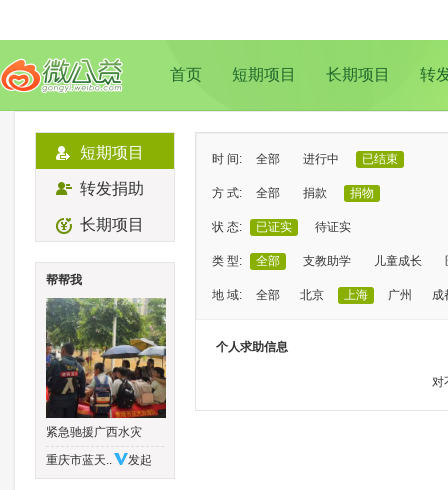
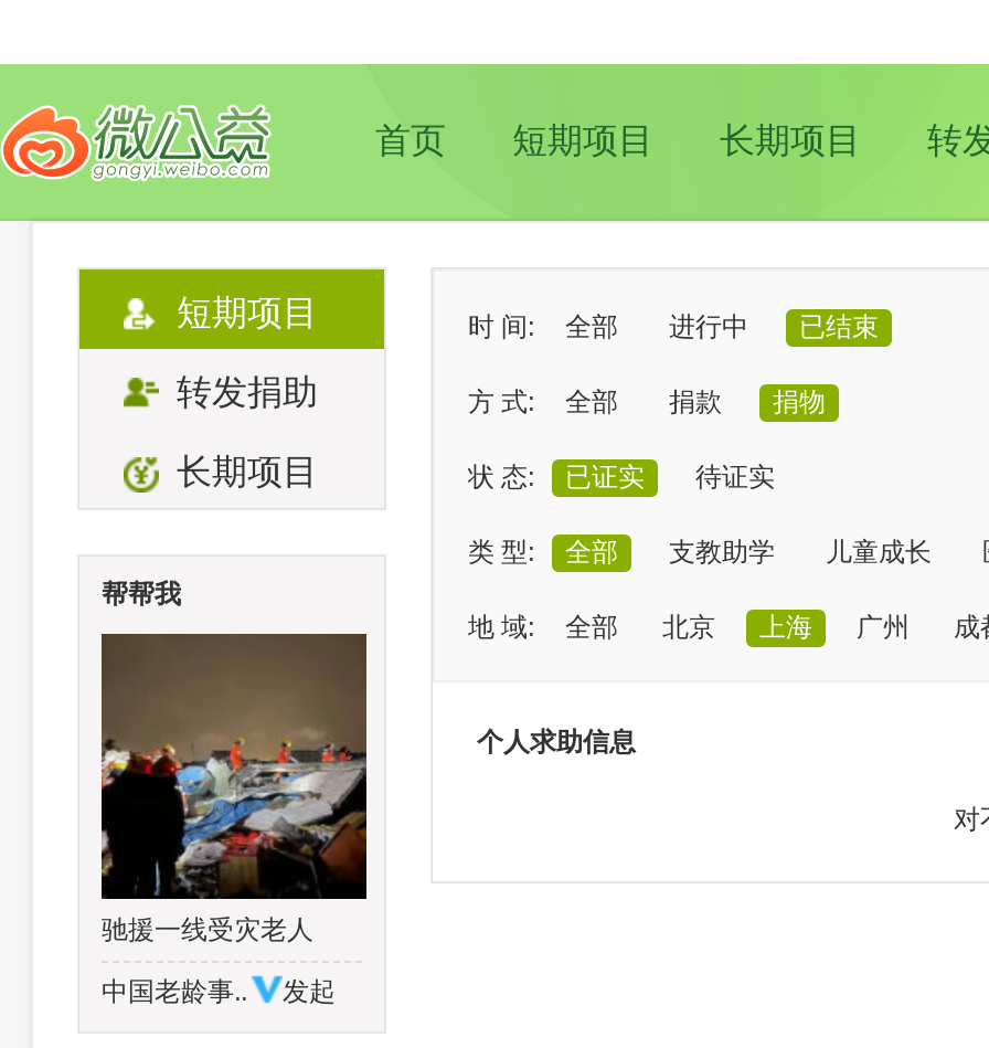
- [image]
- 紧急驰援广西水灾
+ [image]
+ 驰援一线受灾老人

- 重庆市蓝天..
+ 中国老龄事..
